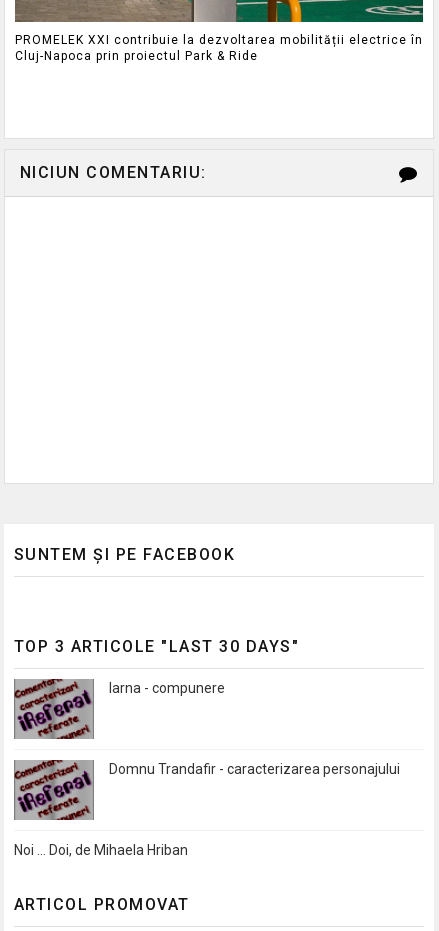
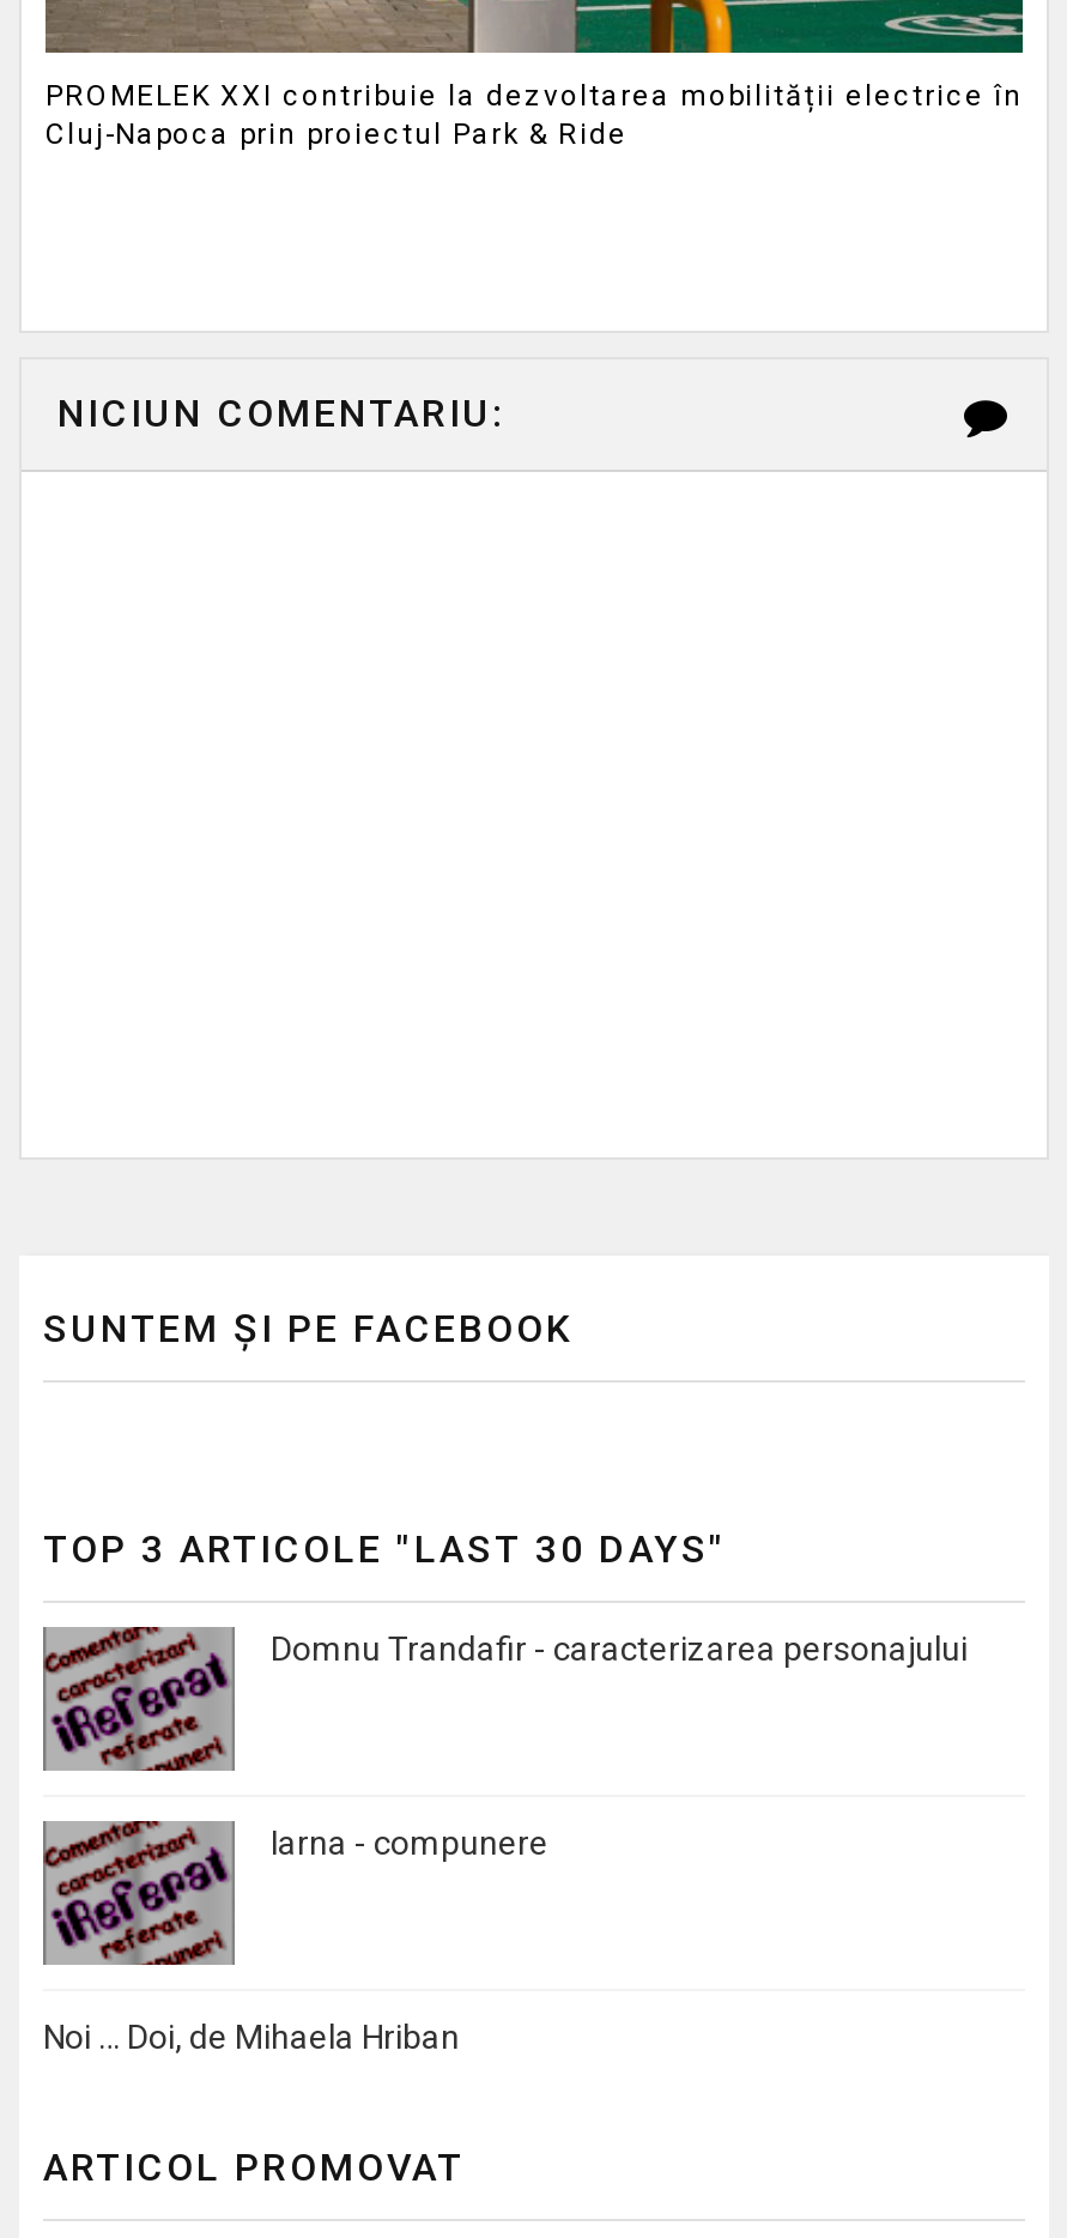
moved down: [image] | Iarna - compunere

moved up: Domnu Trandafir - caracterizarea personajului
